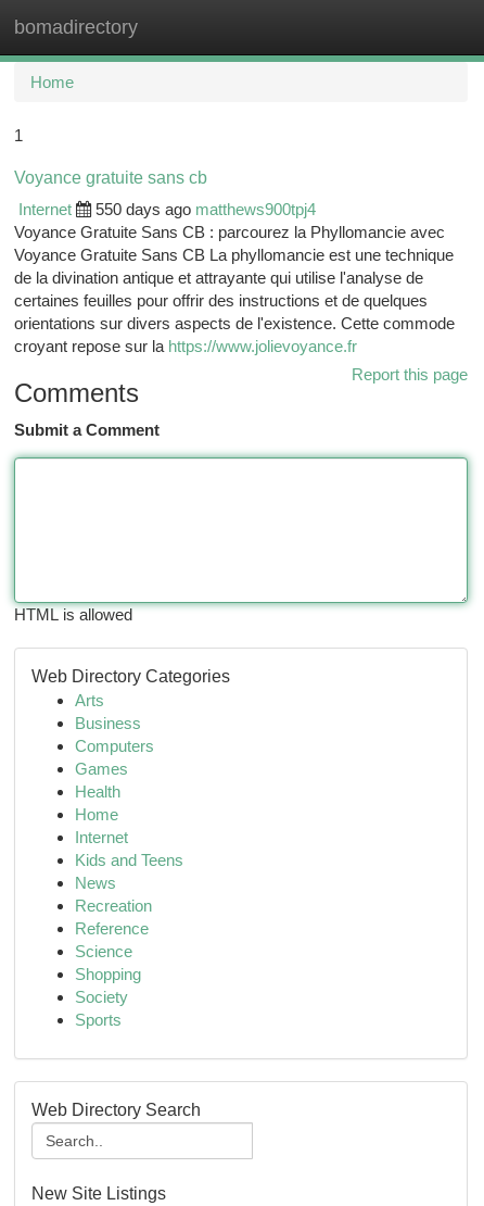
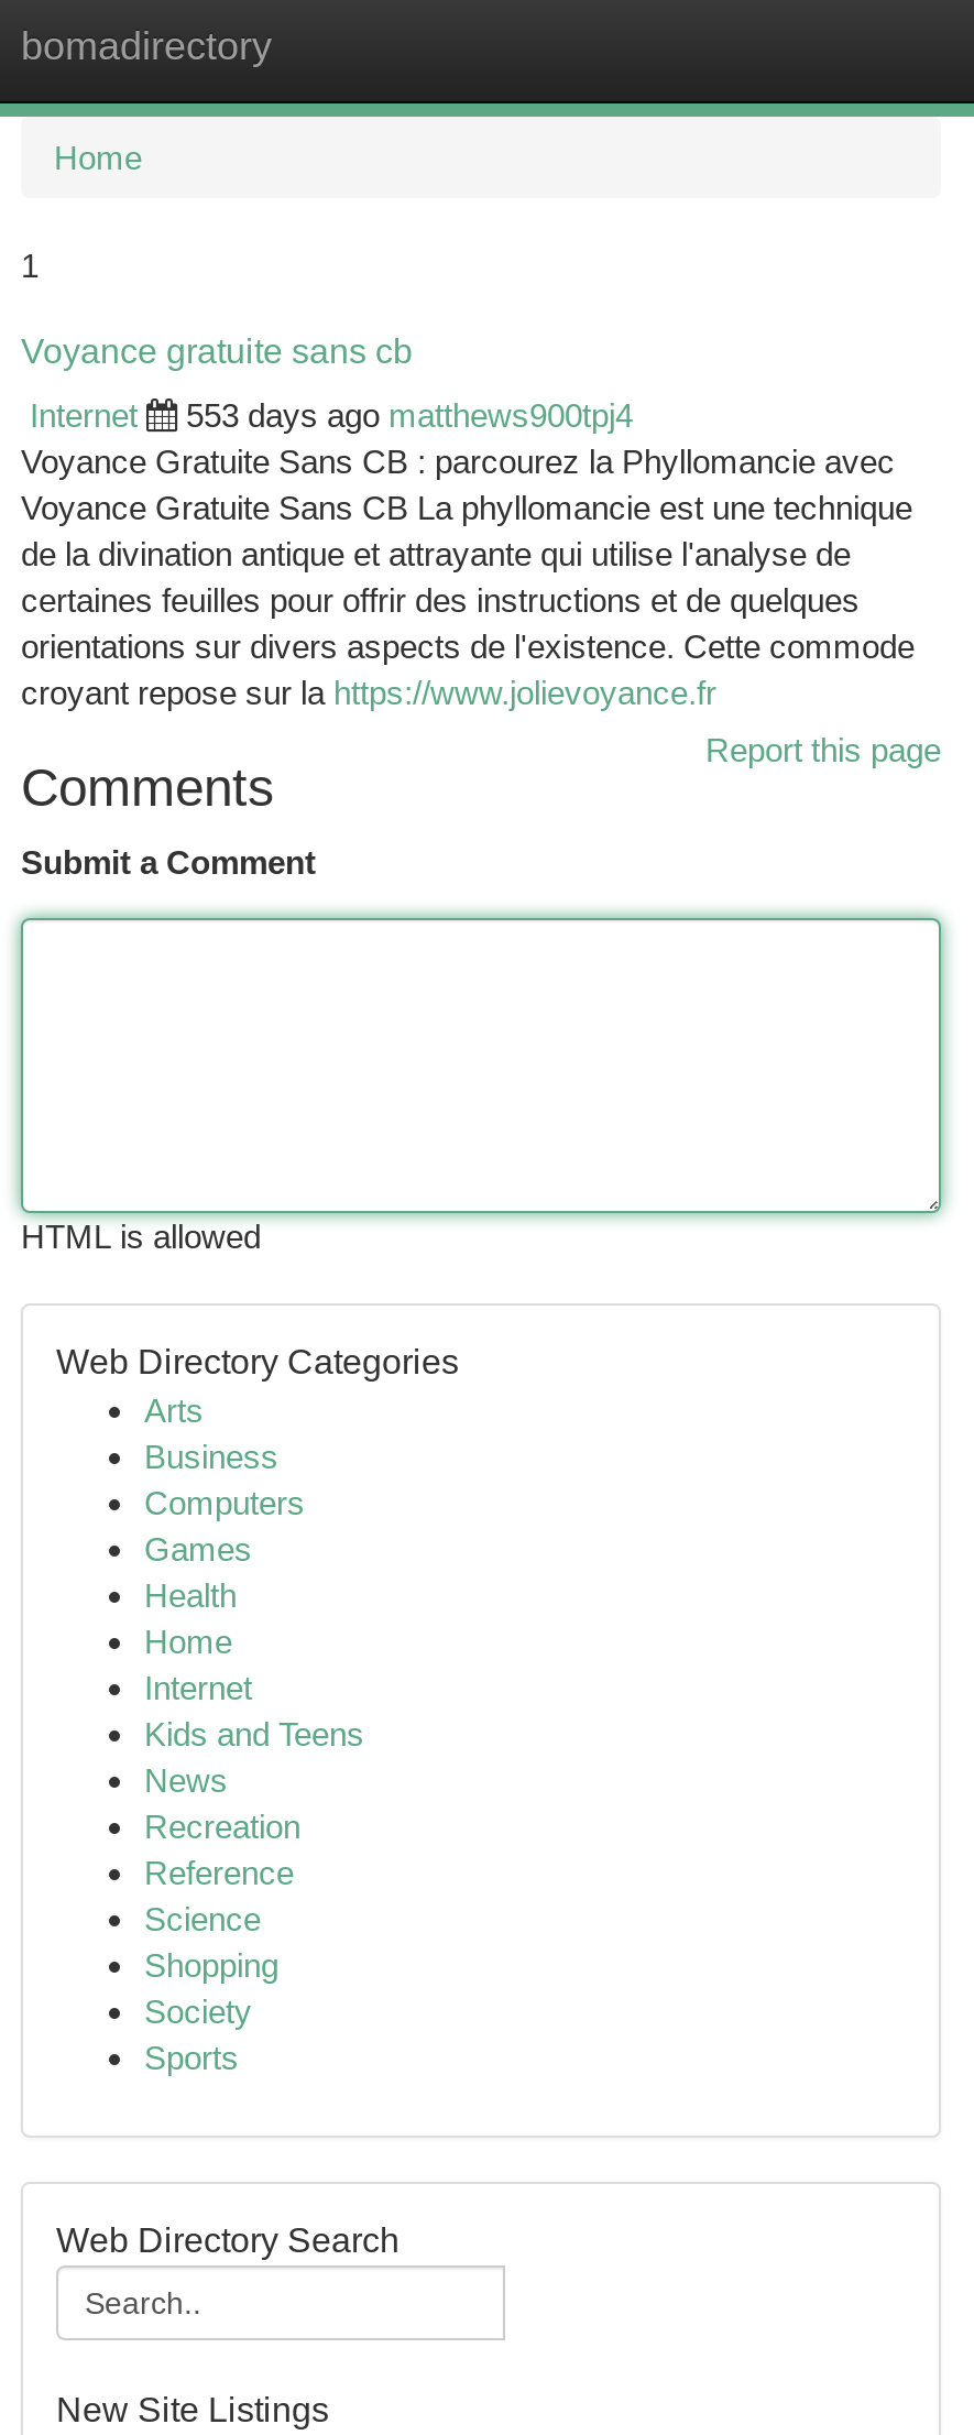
- 550 days ago matthews900tpj4
+ 553 days ago matthews900tpj4
